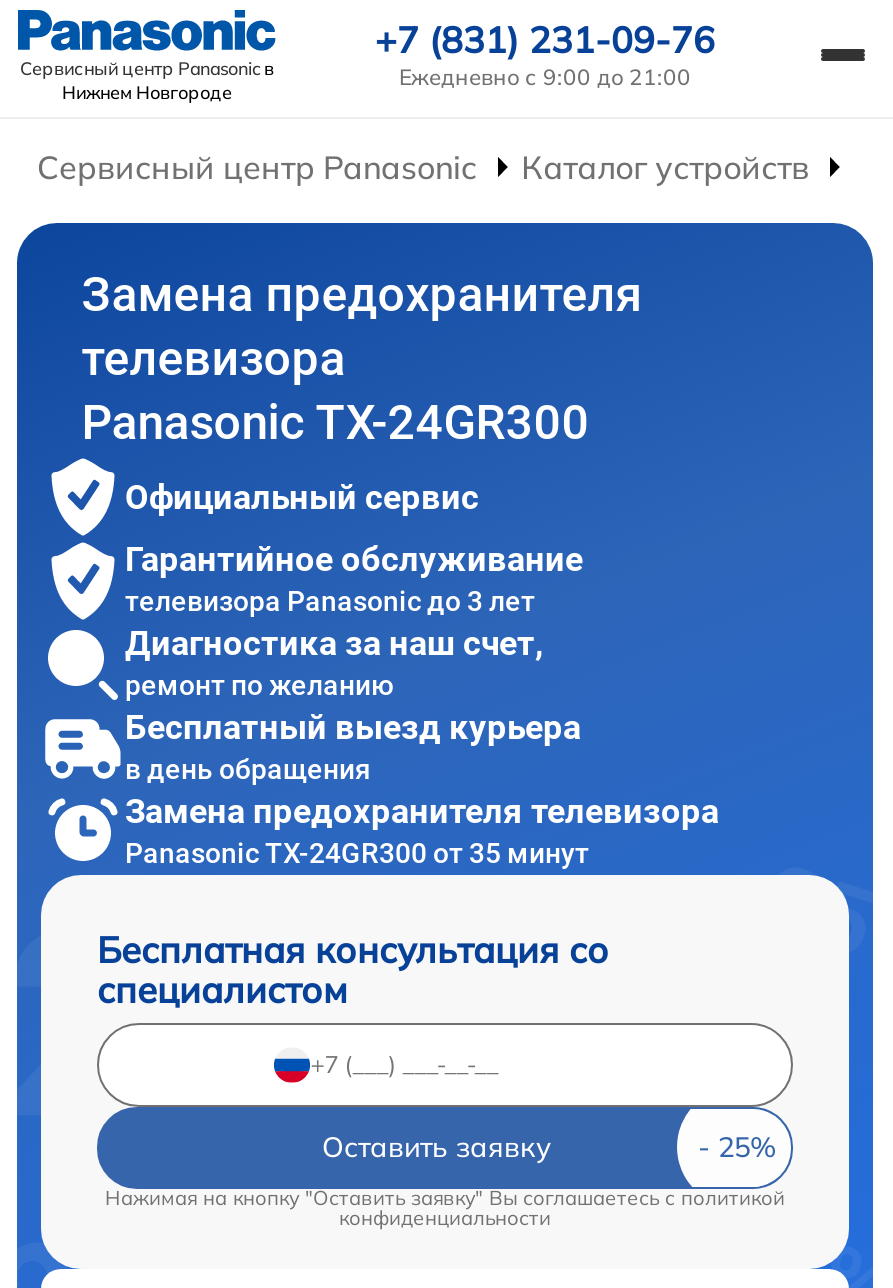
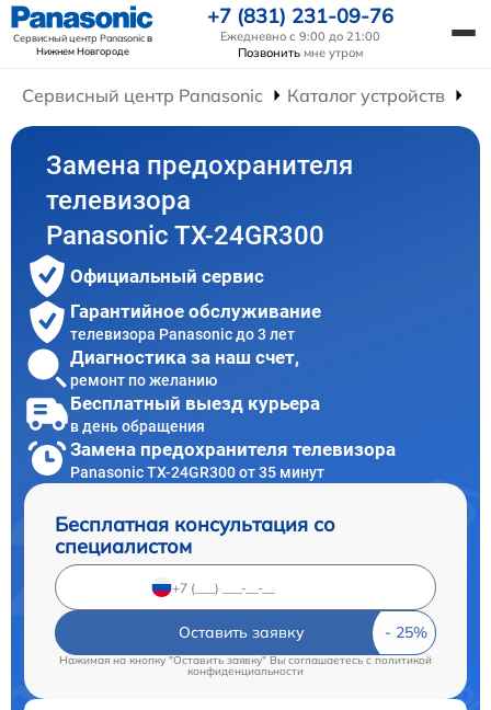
+ Позвонить мне утром
